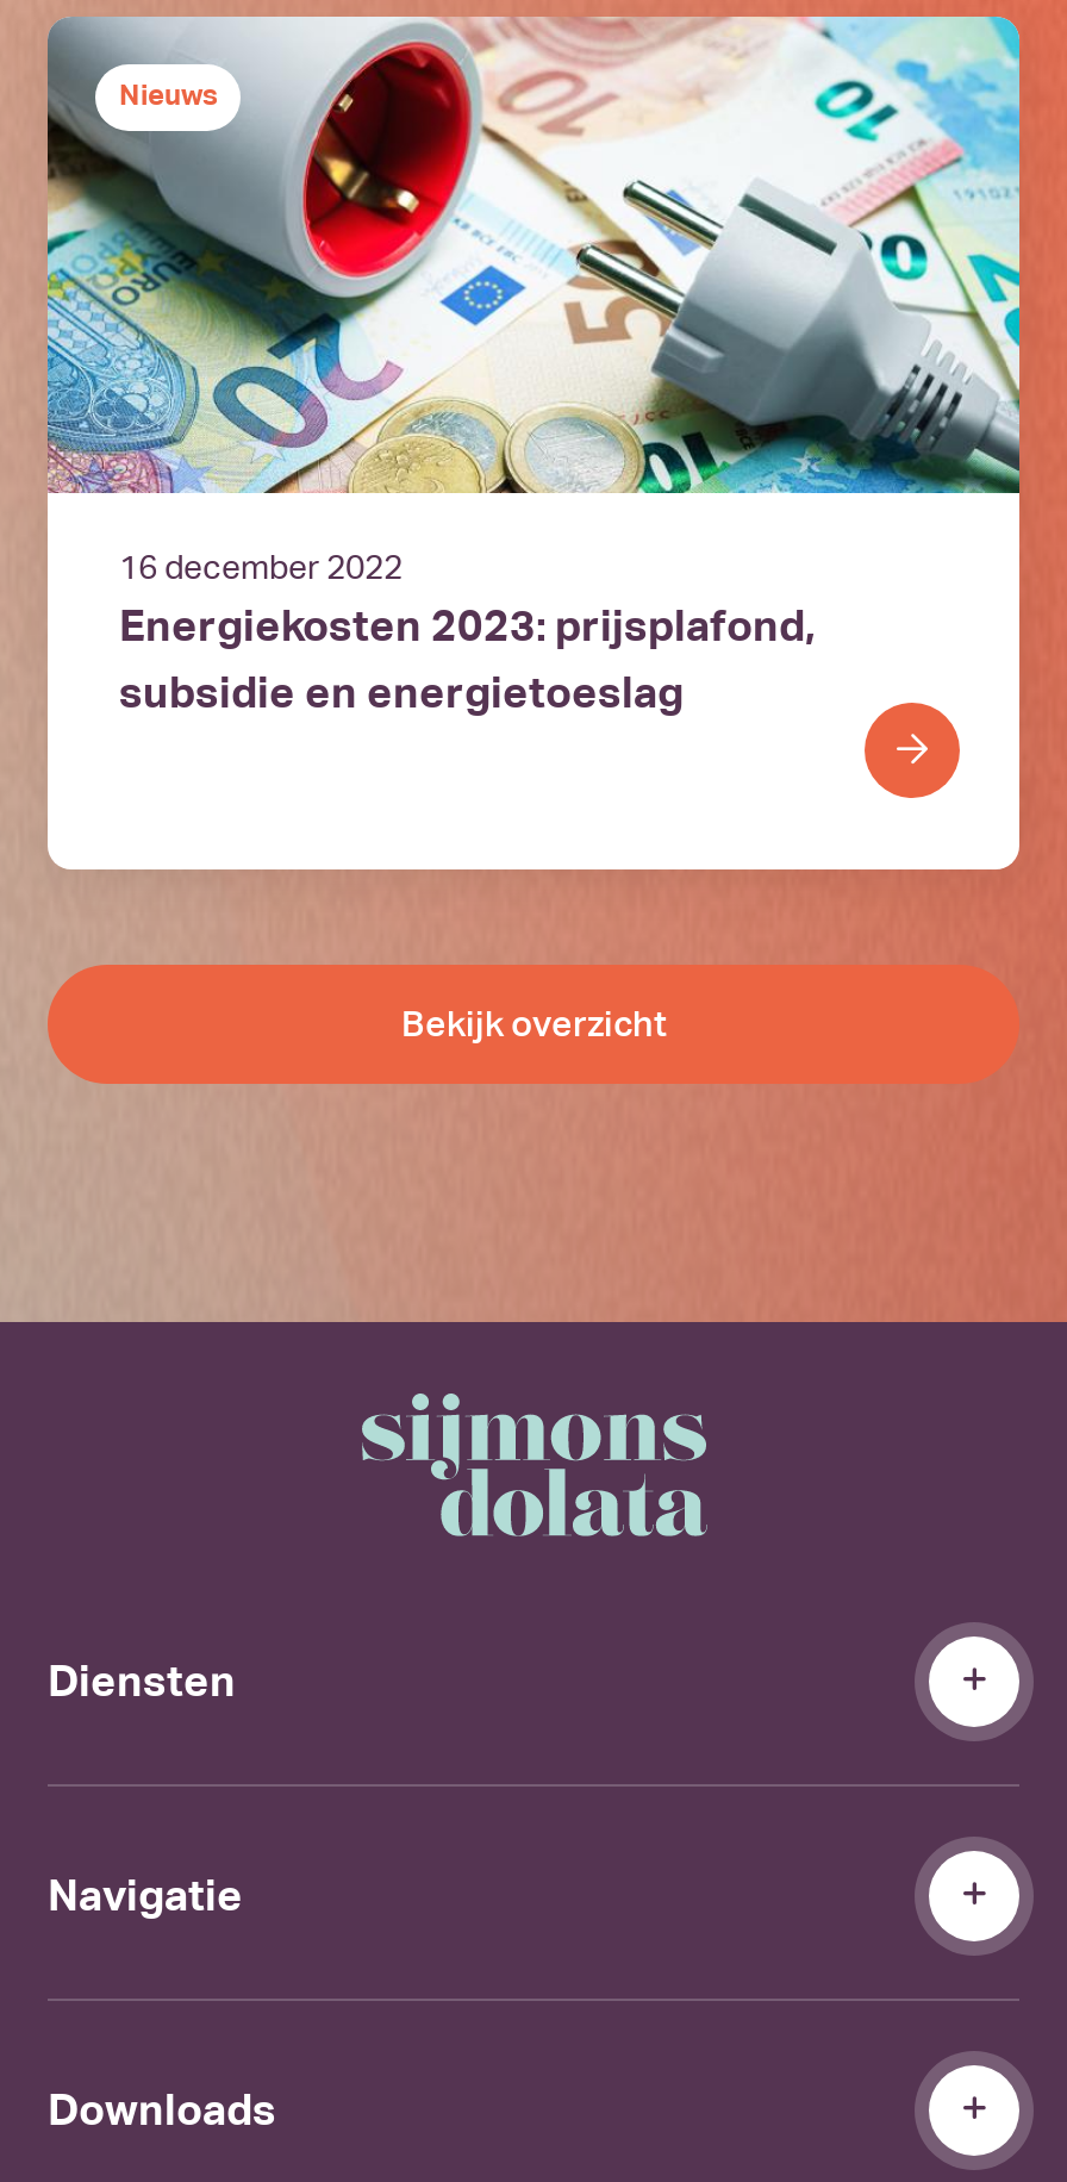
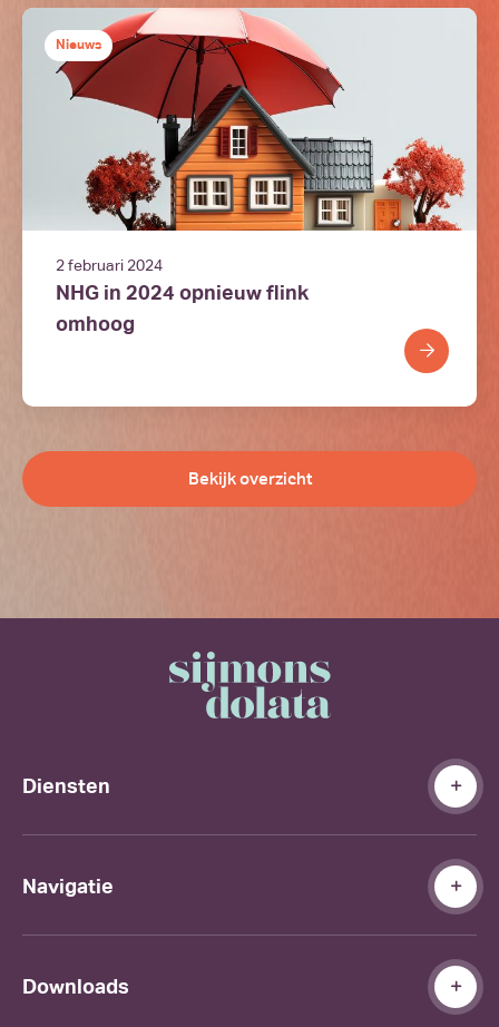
- [image]
- 16 december 2022
- Energiekosten 2023: prijsplafond,
- subsidie en energietoeslag
+ [image]
+ 2 februari 2024
+ NHG in 2024 opnieuw flink
+ omhoog
